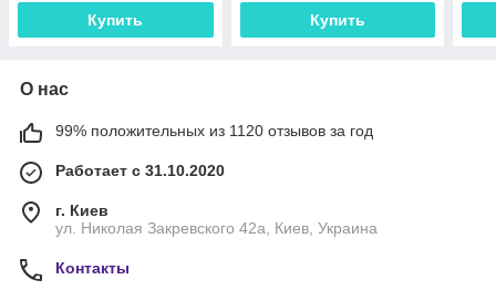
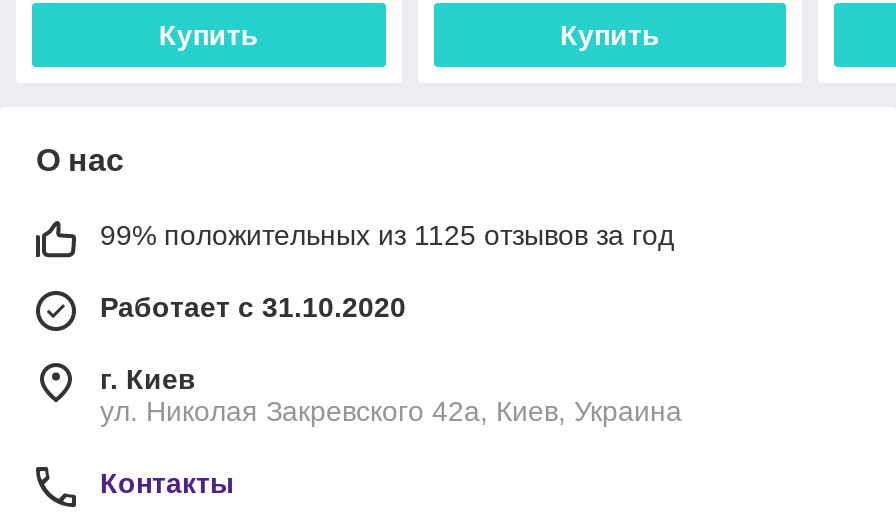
- 99% положительных из 1120 отзывов за год
+ 99% положительных из 1125 отзывов за год
